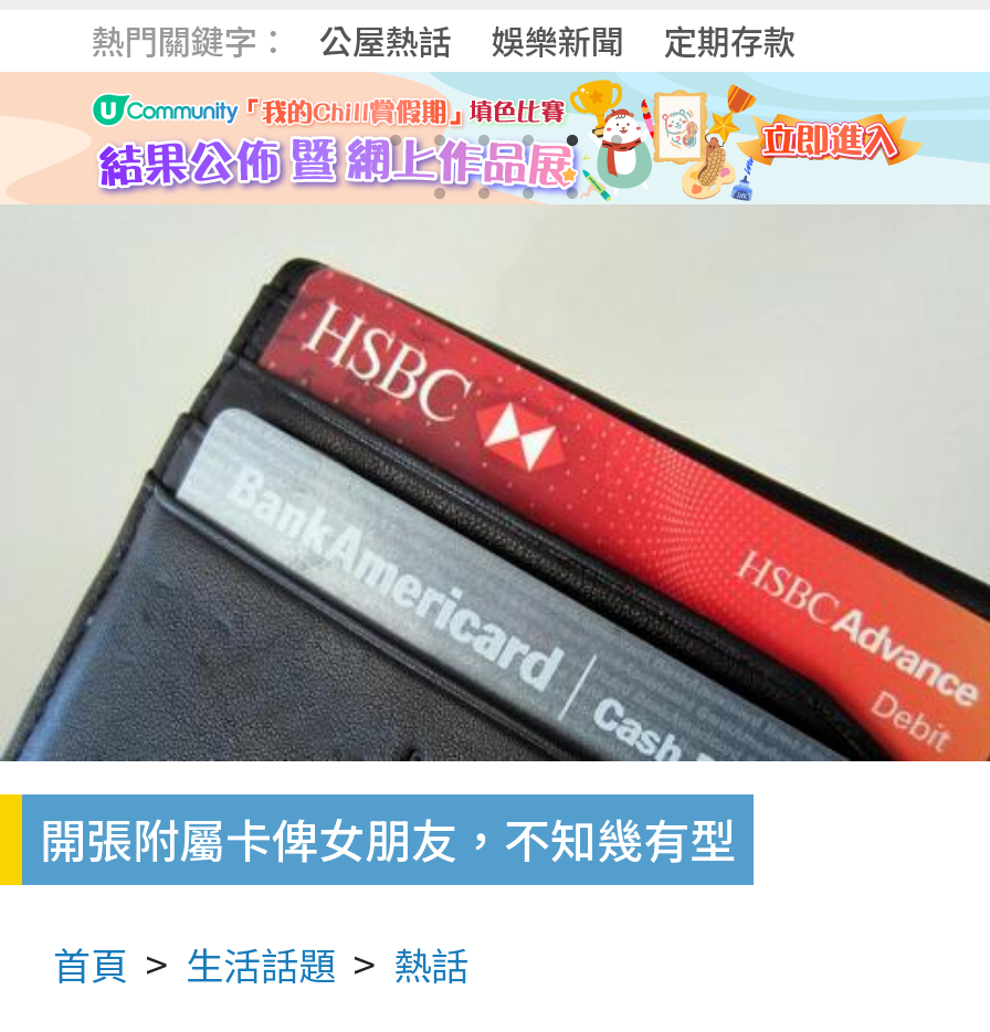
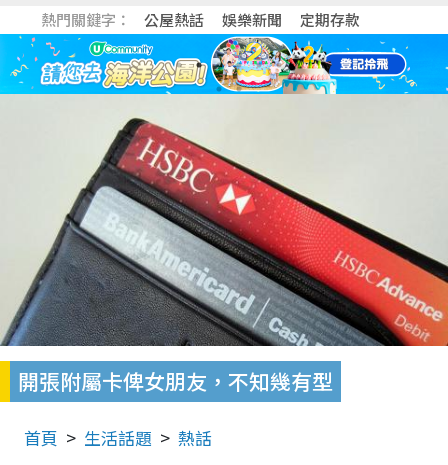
- [image]
+ [image]
